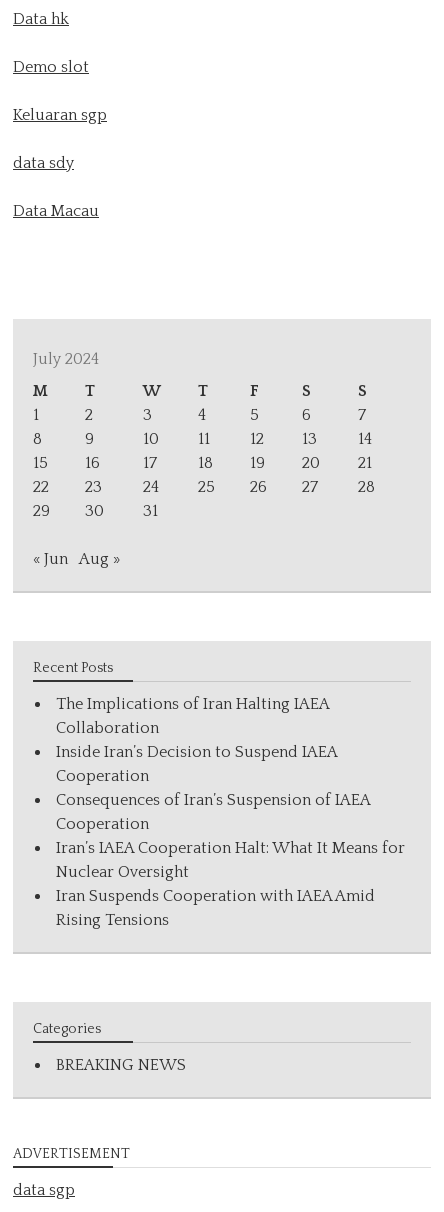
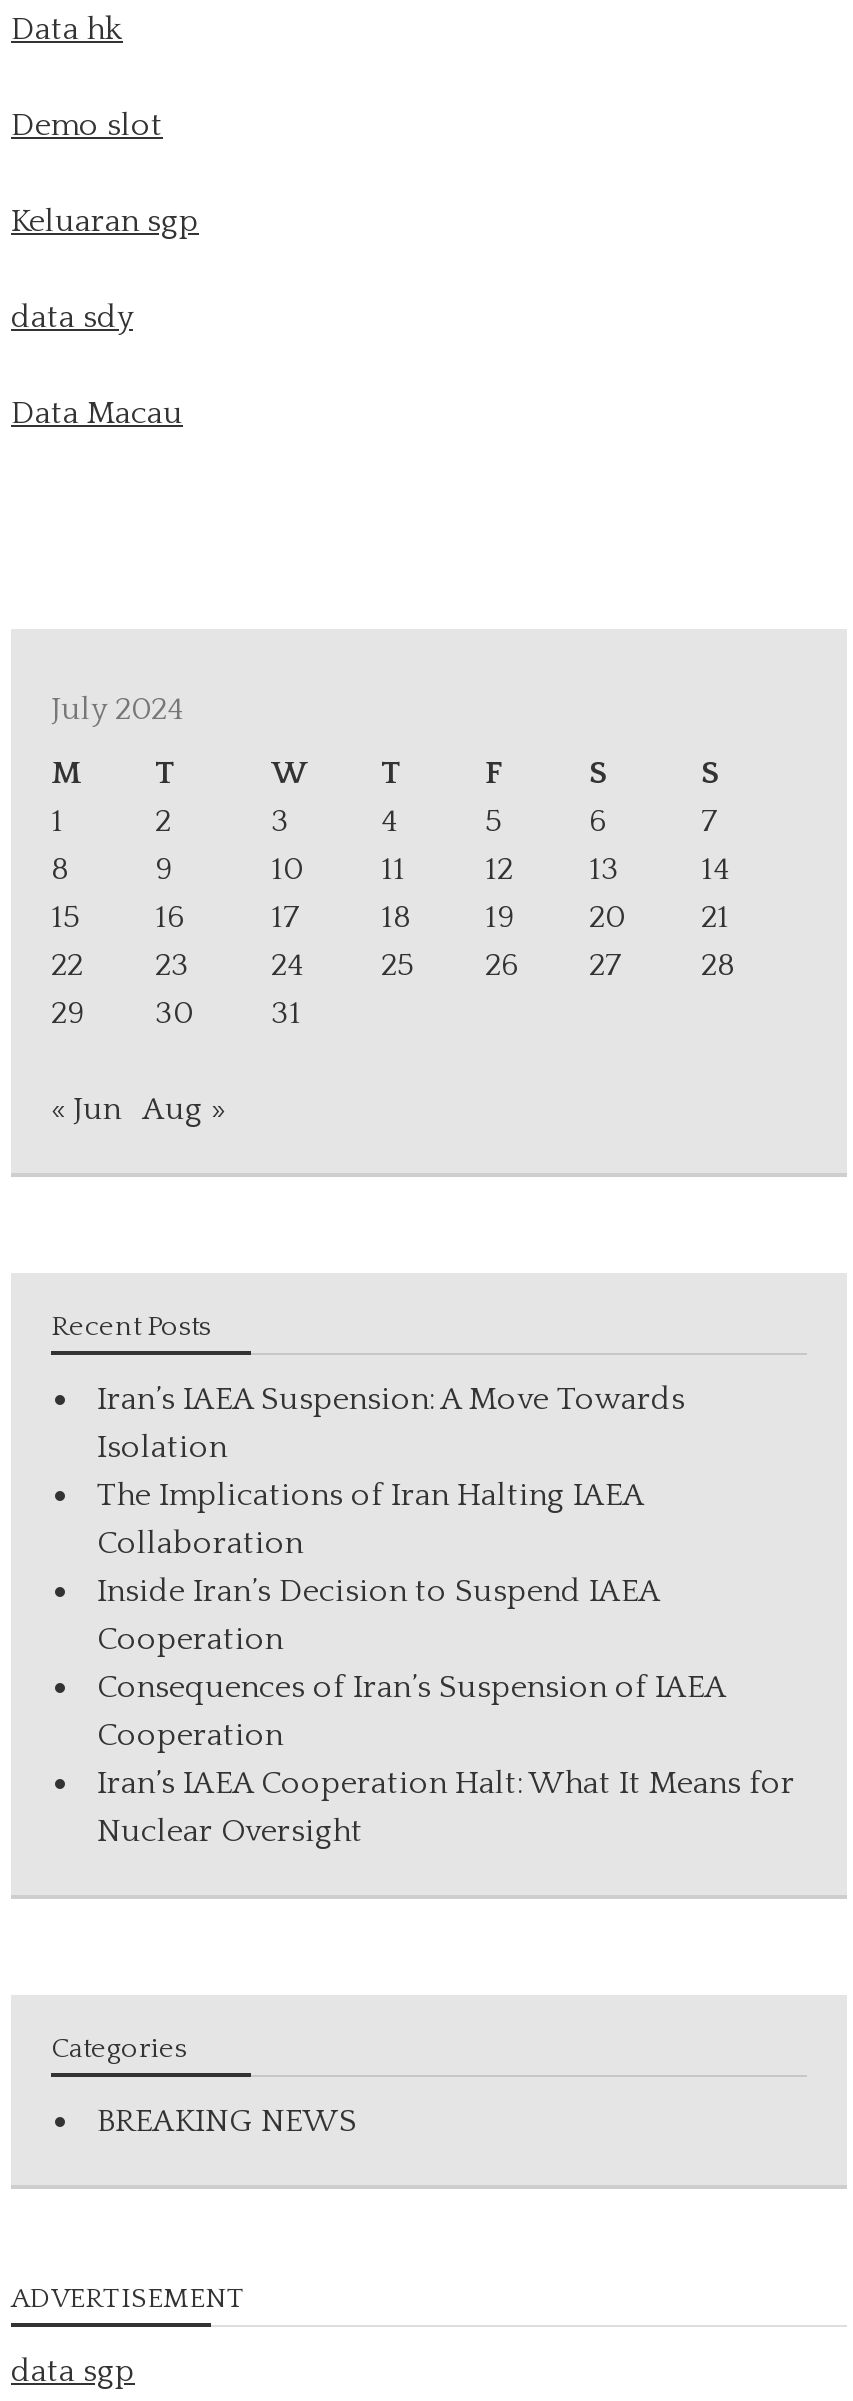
+ Iran’s IAEA Suspension: A Move Towards
+ Isolation

moved down: The Implications of Iran Halting IAEA | Collaboration | Inside Iran’s Decision to Suspend IAEA | Cooperation | Consequences of Iran’s Suspension of IAEA | Cooperation | Iran’s IAEA Cooperation Halt: What It Means for | Nuclear Oversight

- Iran Suspends Cooperation with IAEA Amid
- Rising Tensions
